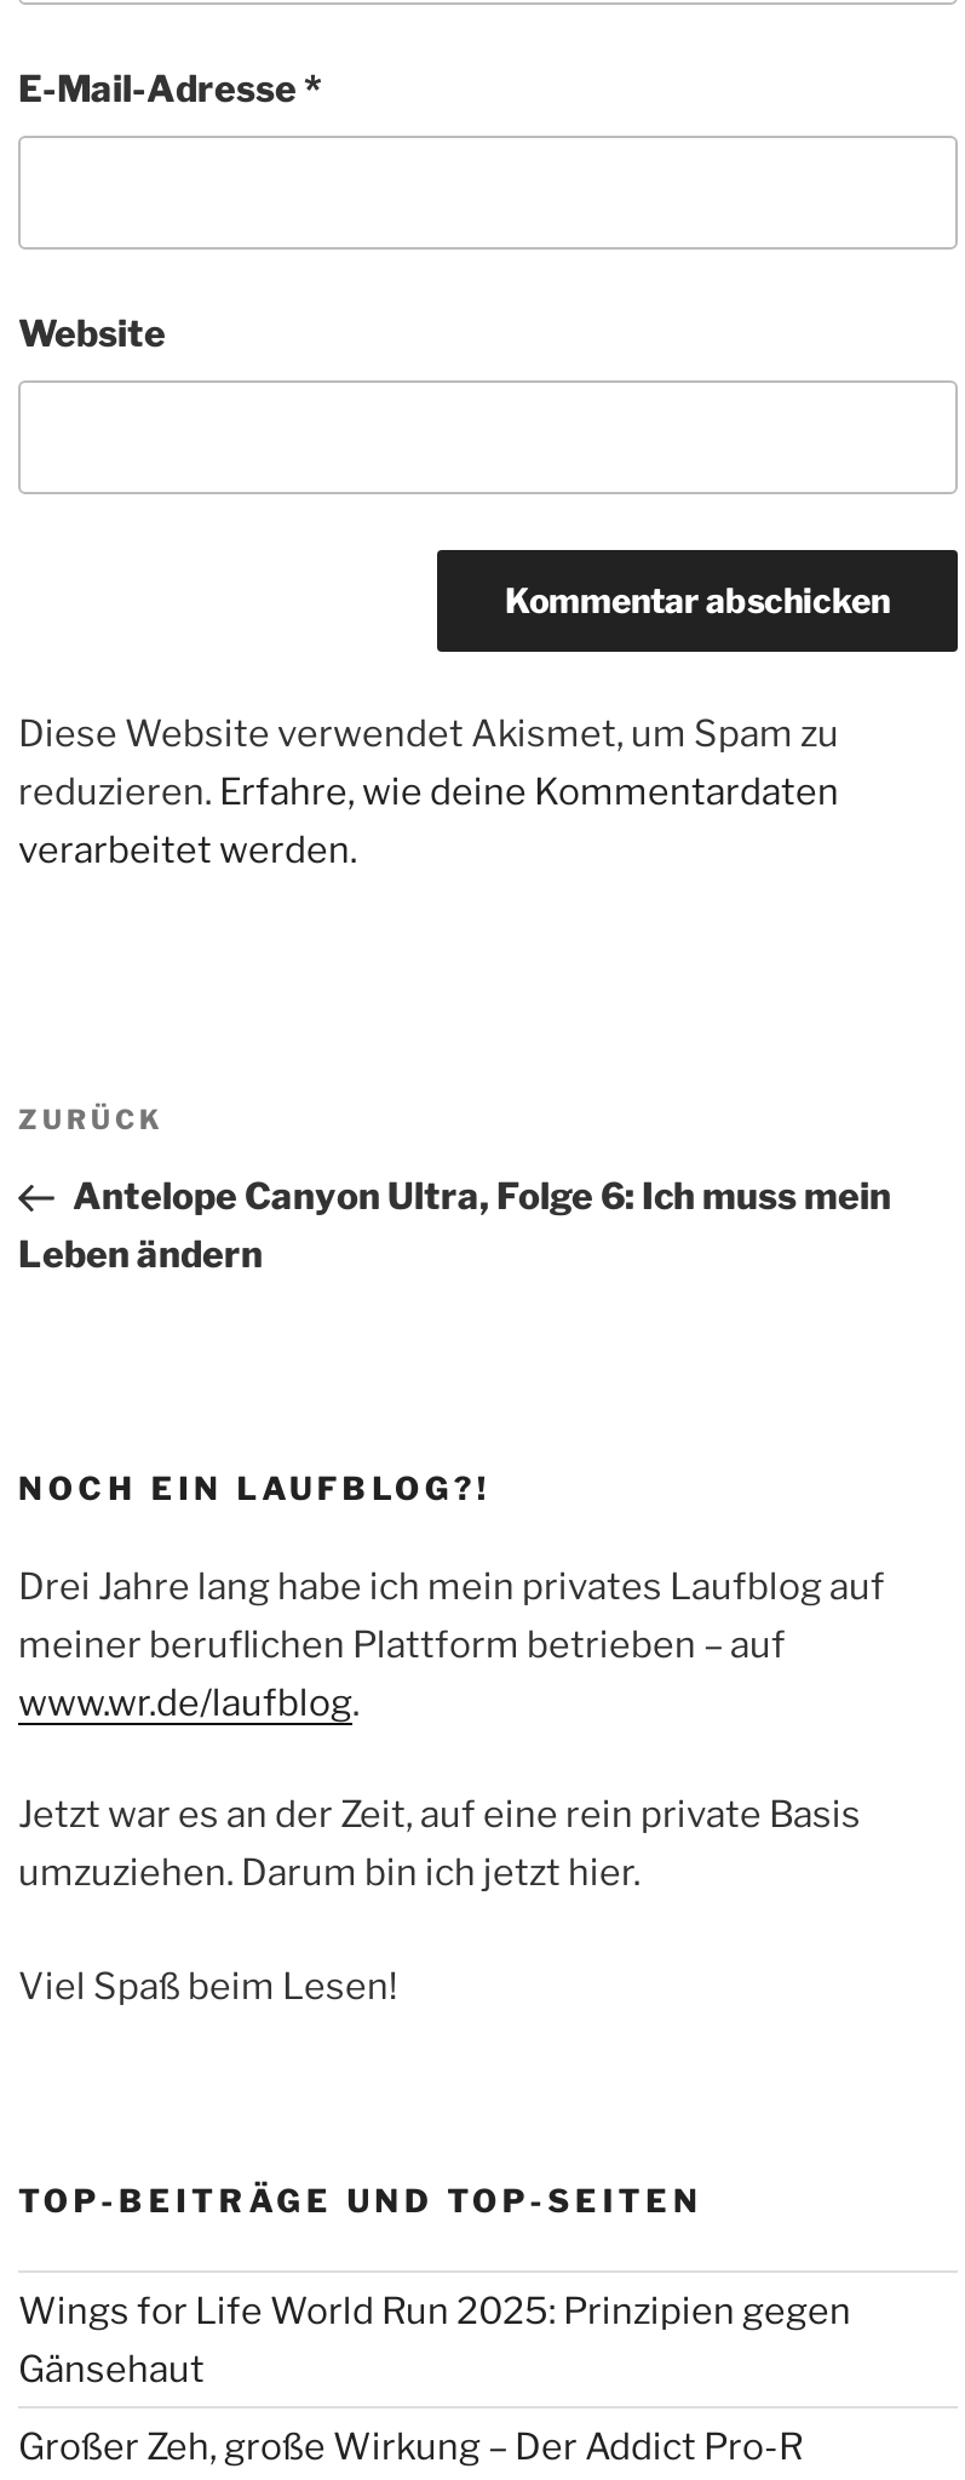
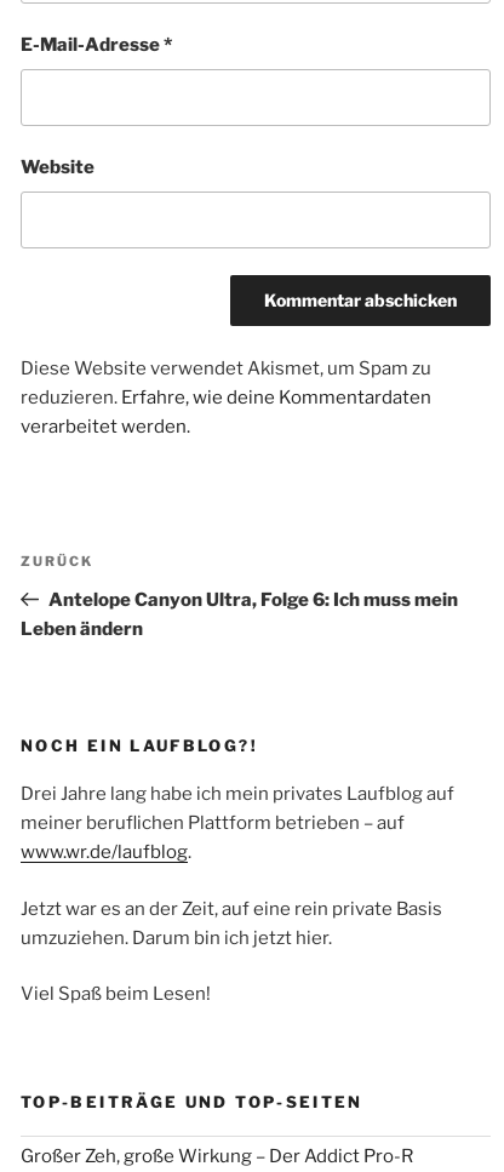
- Wings for Life World Run 2025: Prinzipien gegen
- Gänsehaut
